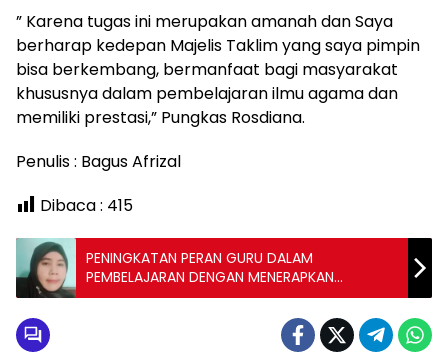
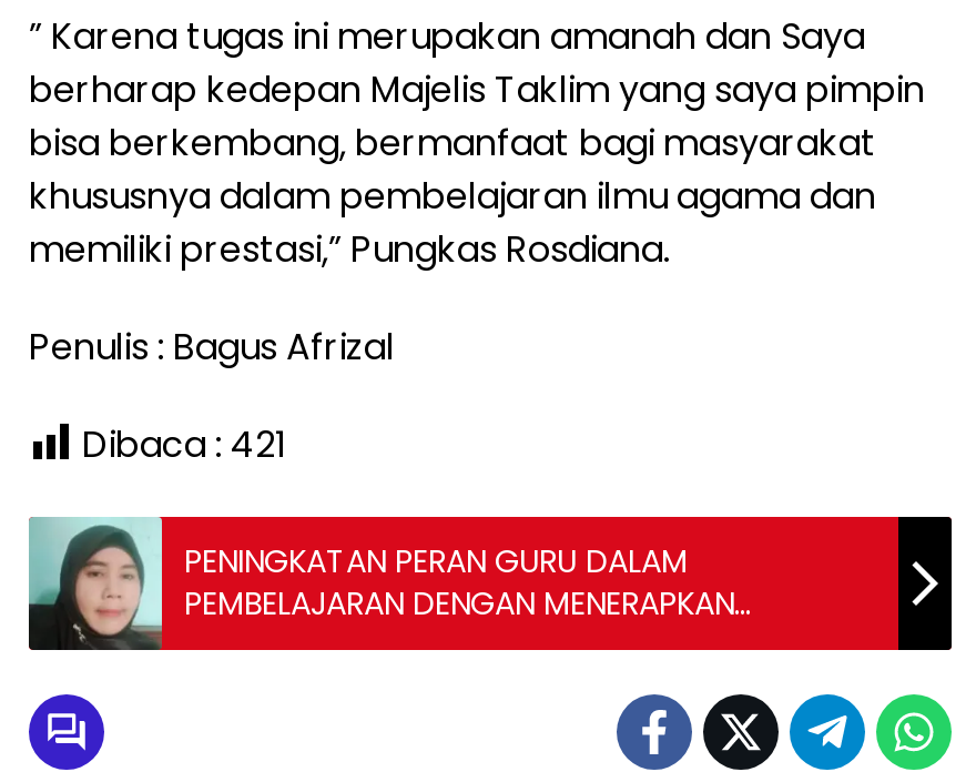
- Dibaca : 415
+ Dibaca : 421
